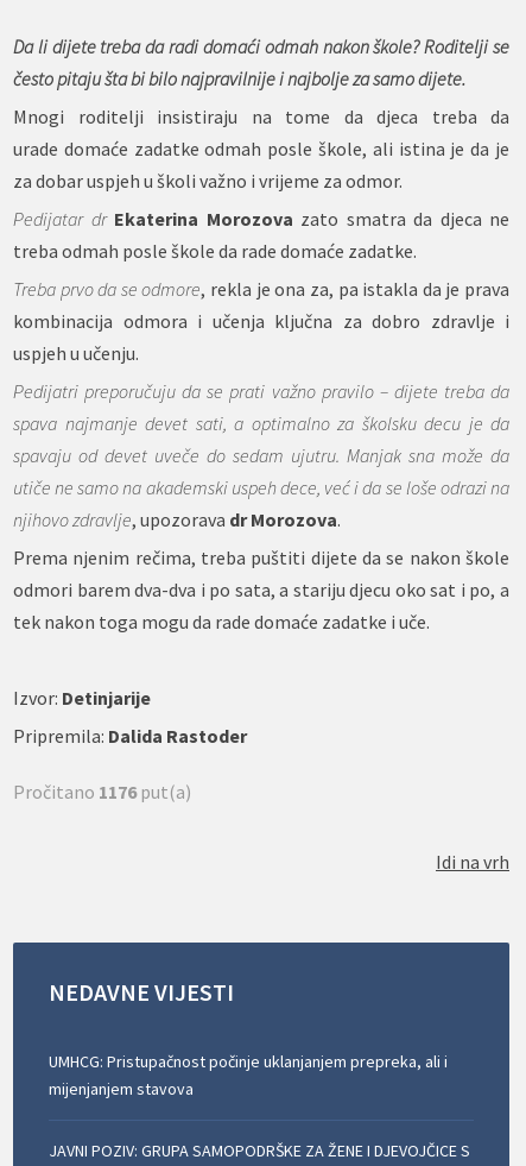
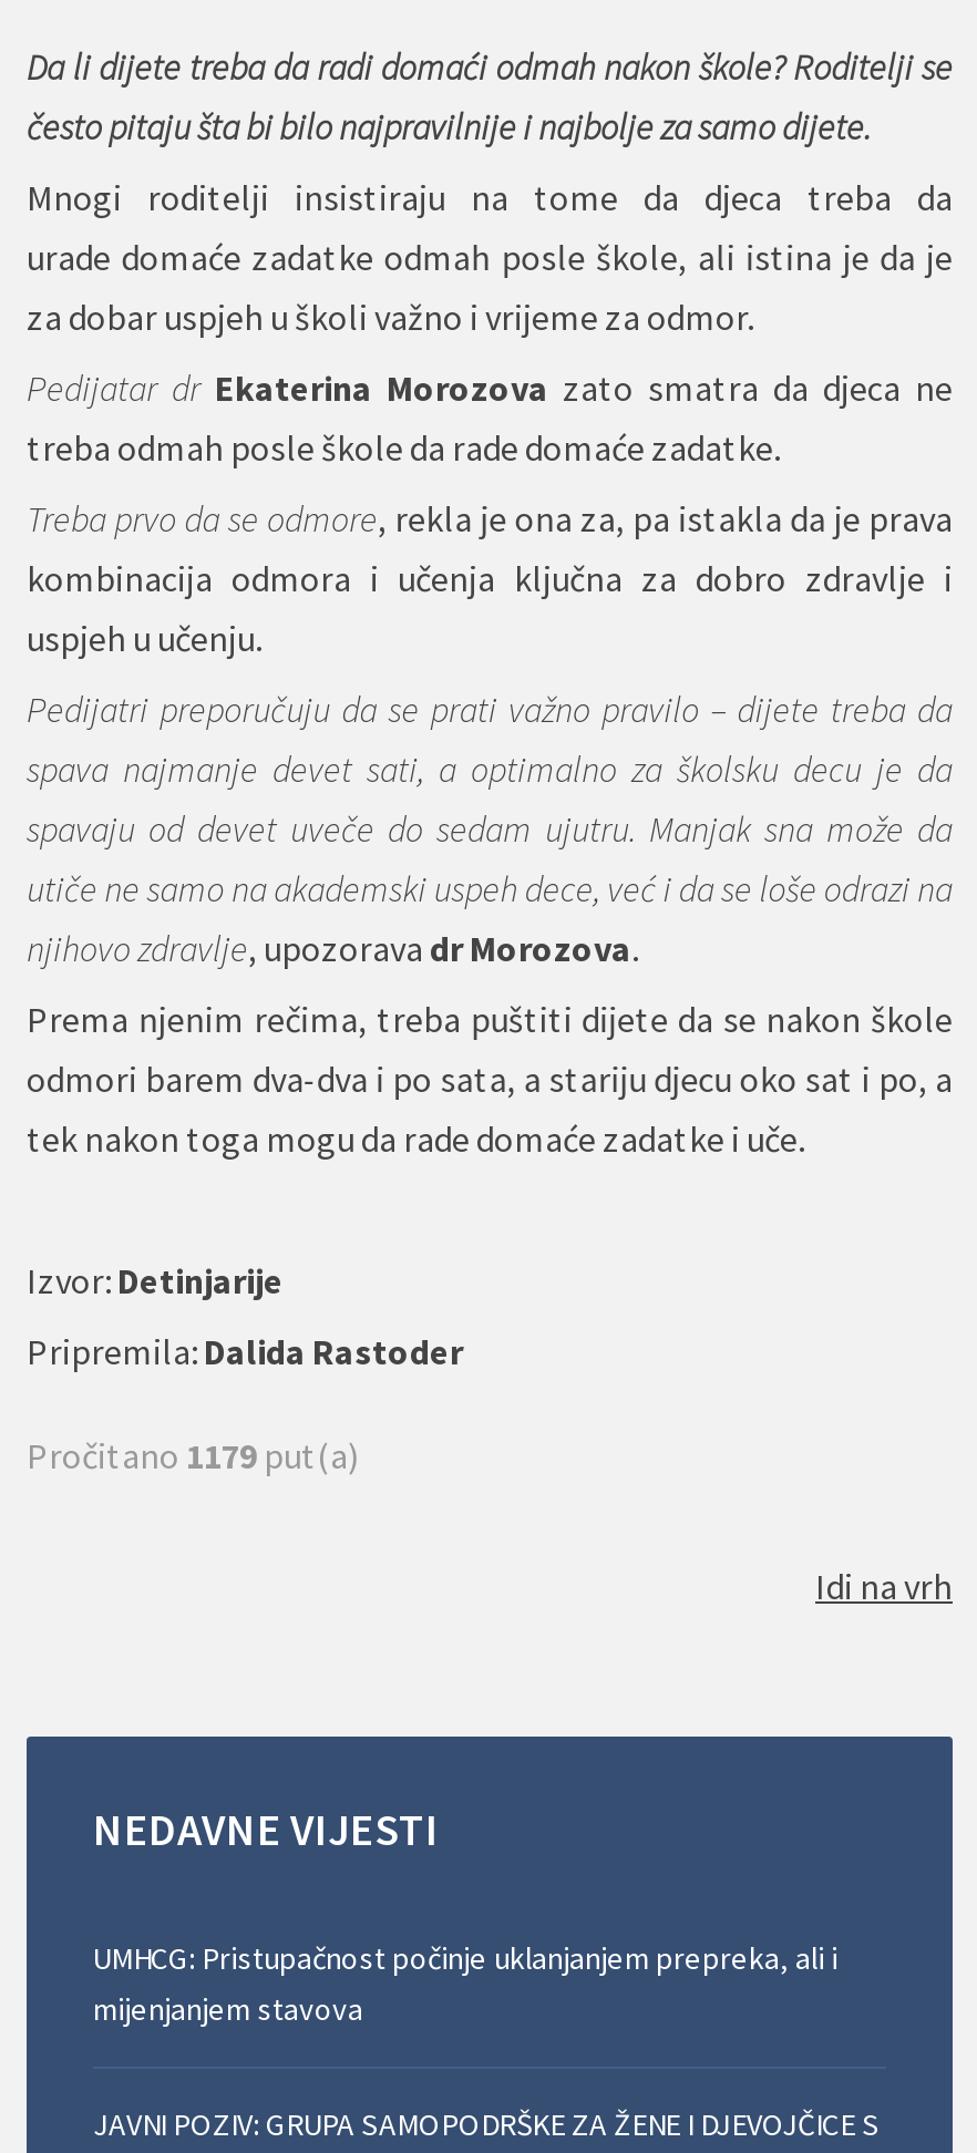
- Pročitano 1176 put(a)
+ Pročitano 1179 put(a)
